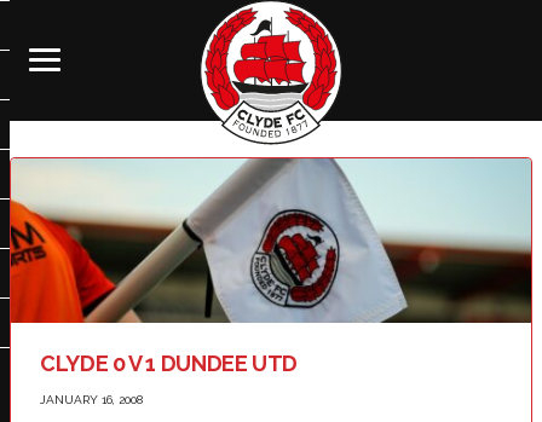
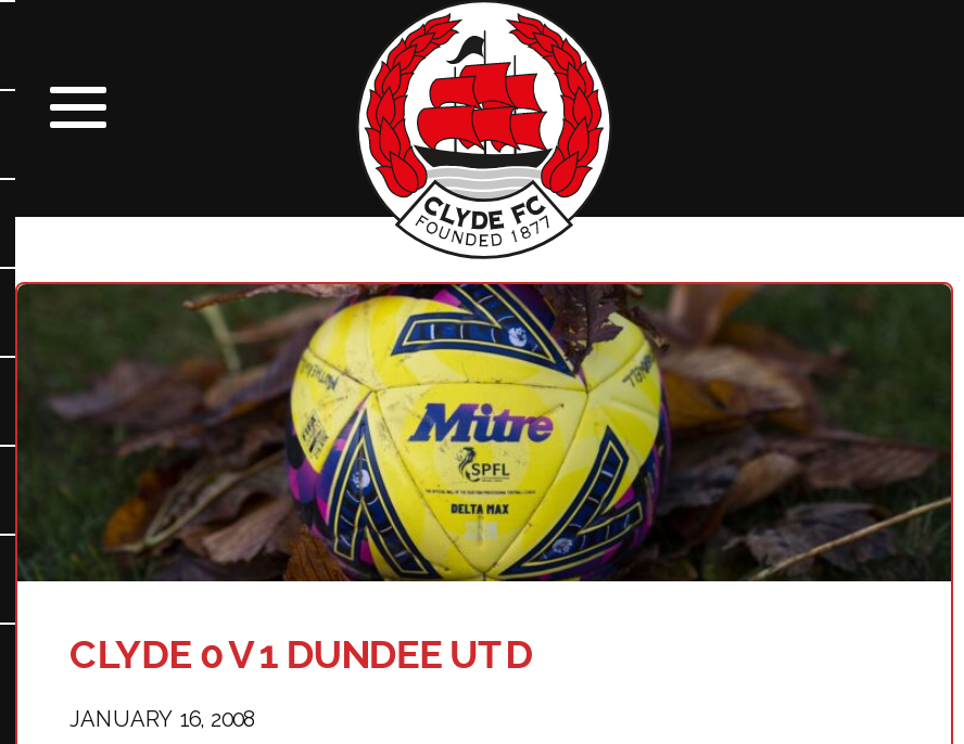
- [image]
+ [image]
